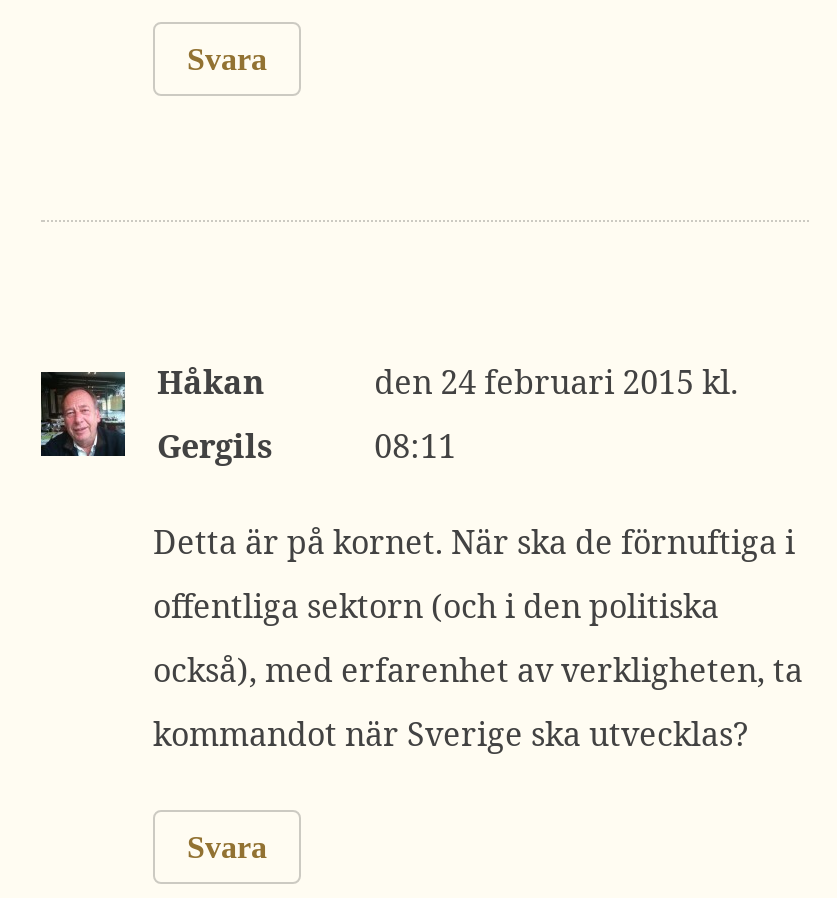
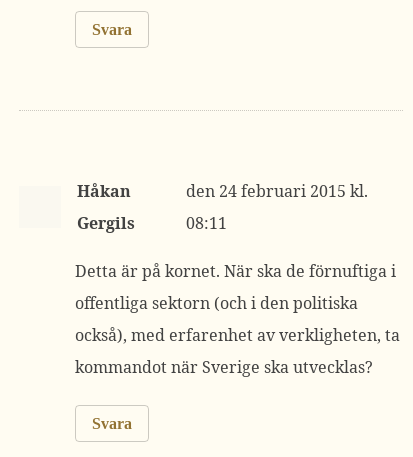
- [image]
